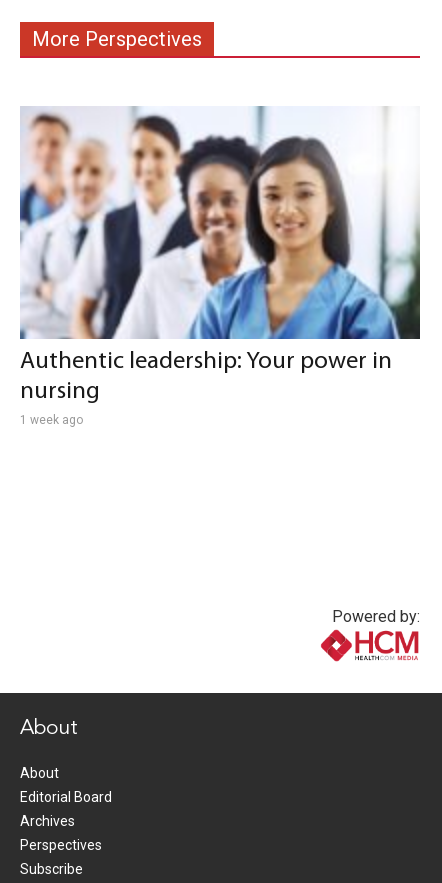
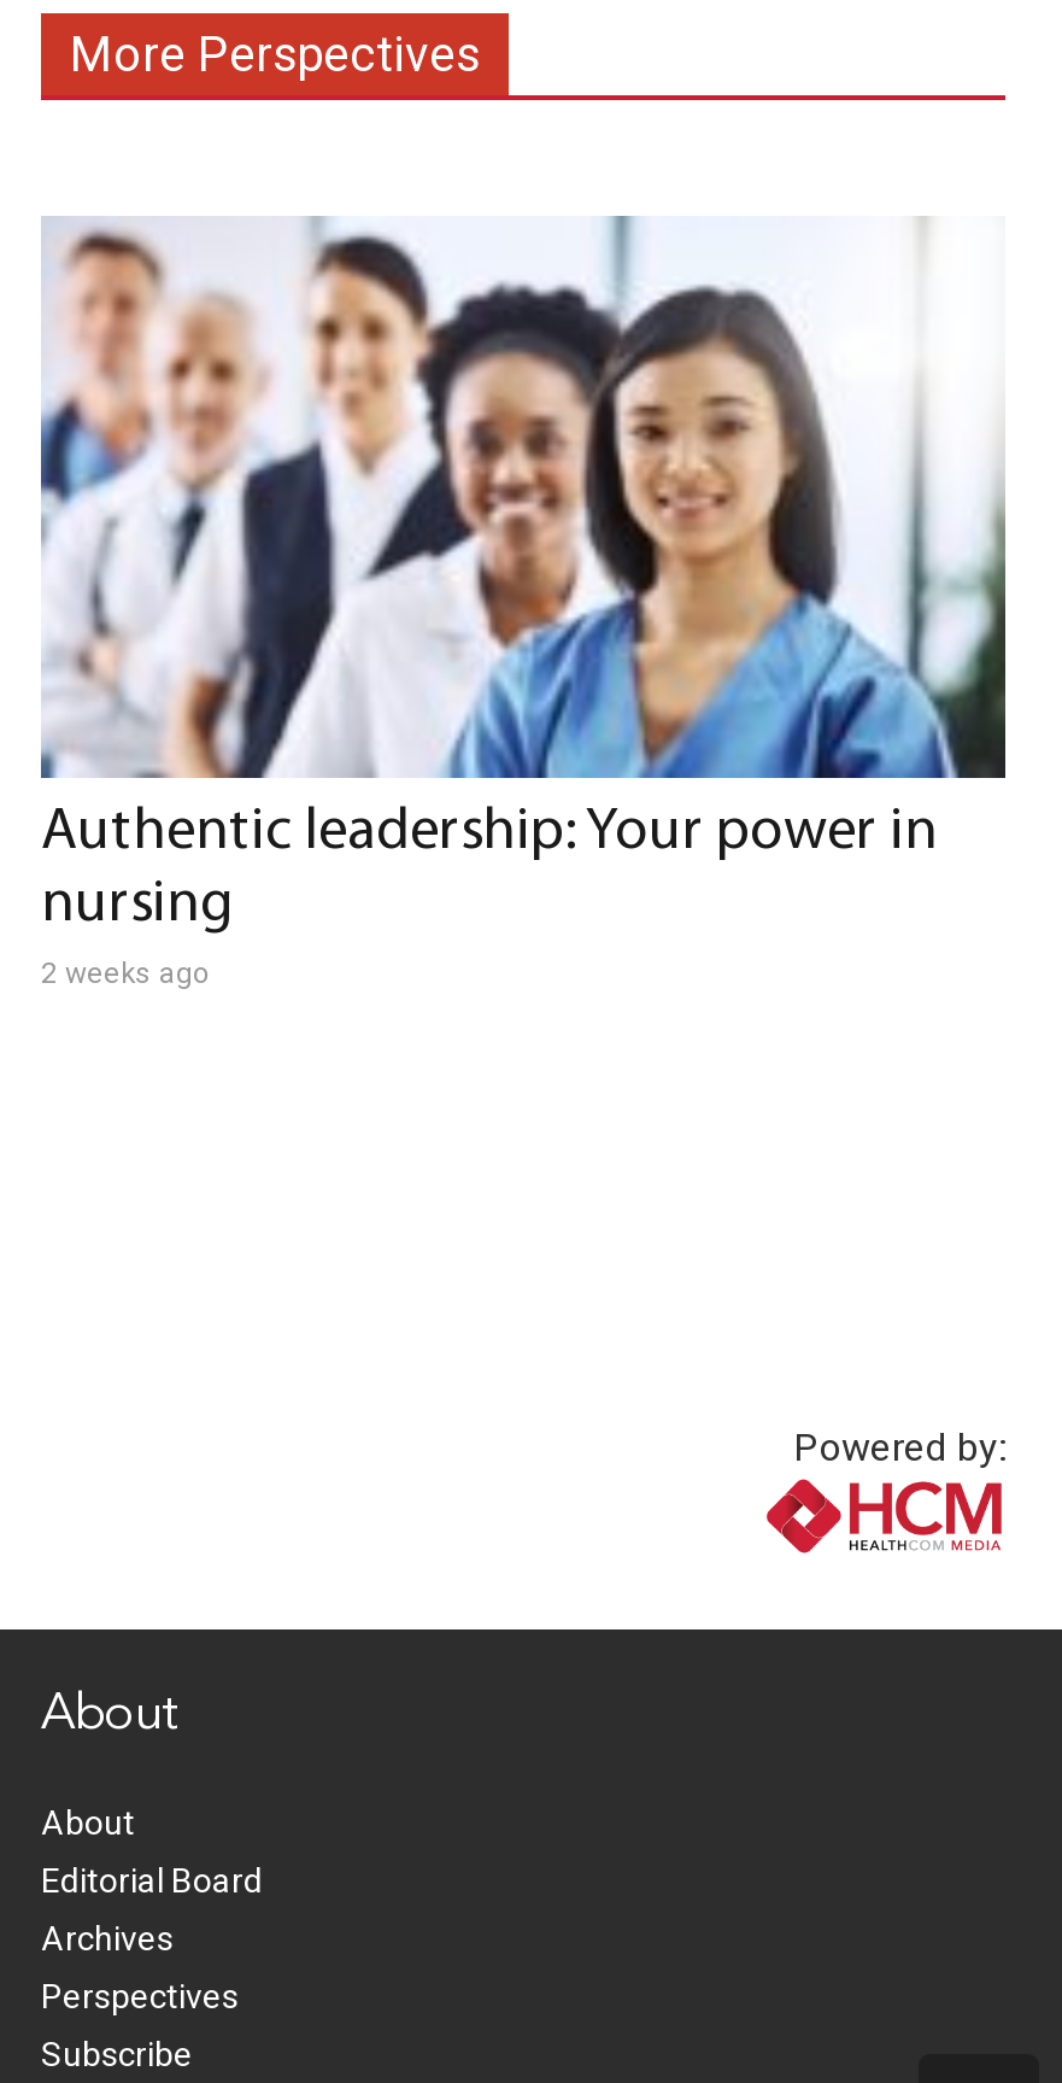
- 1 week ago
+ 2 weeks ago
